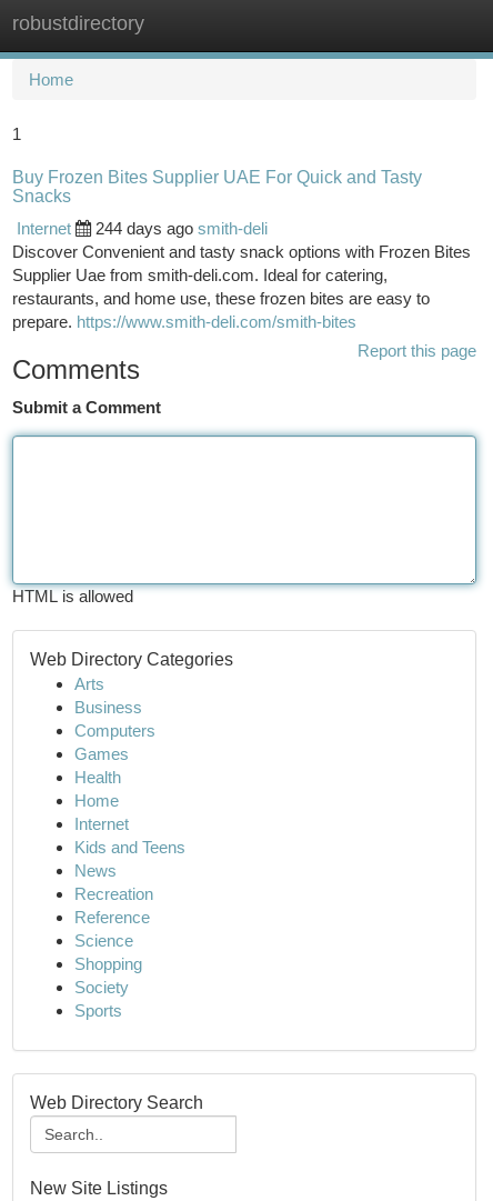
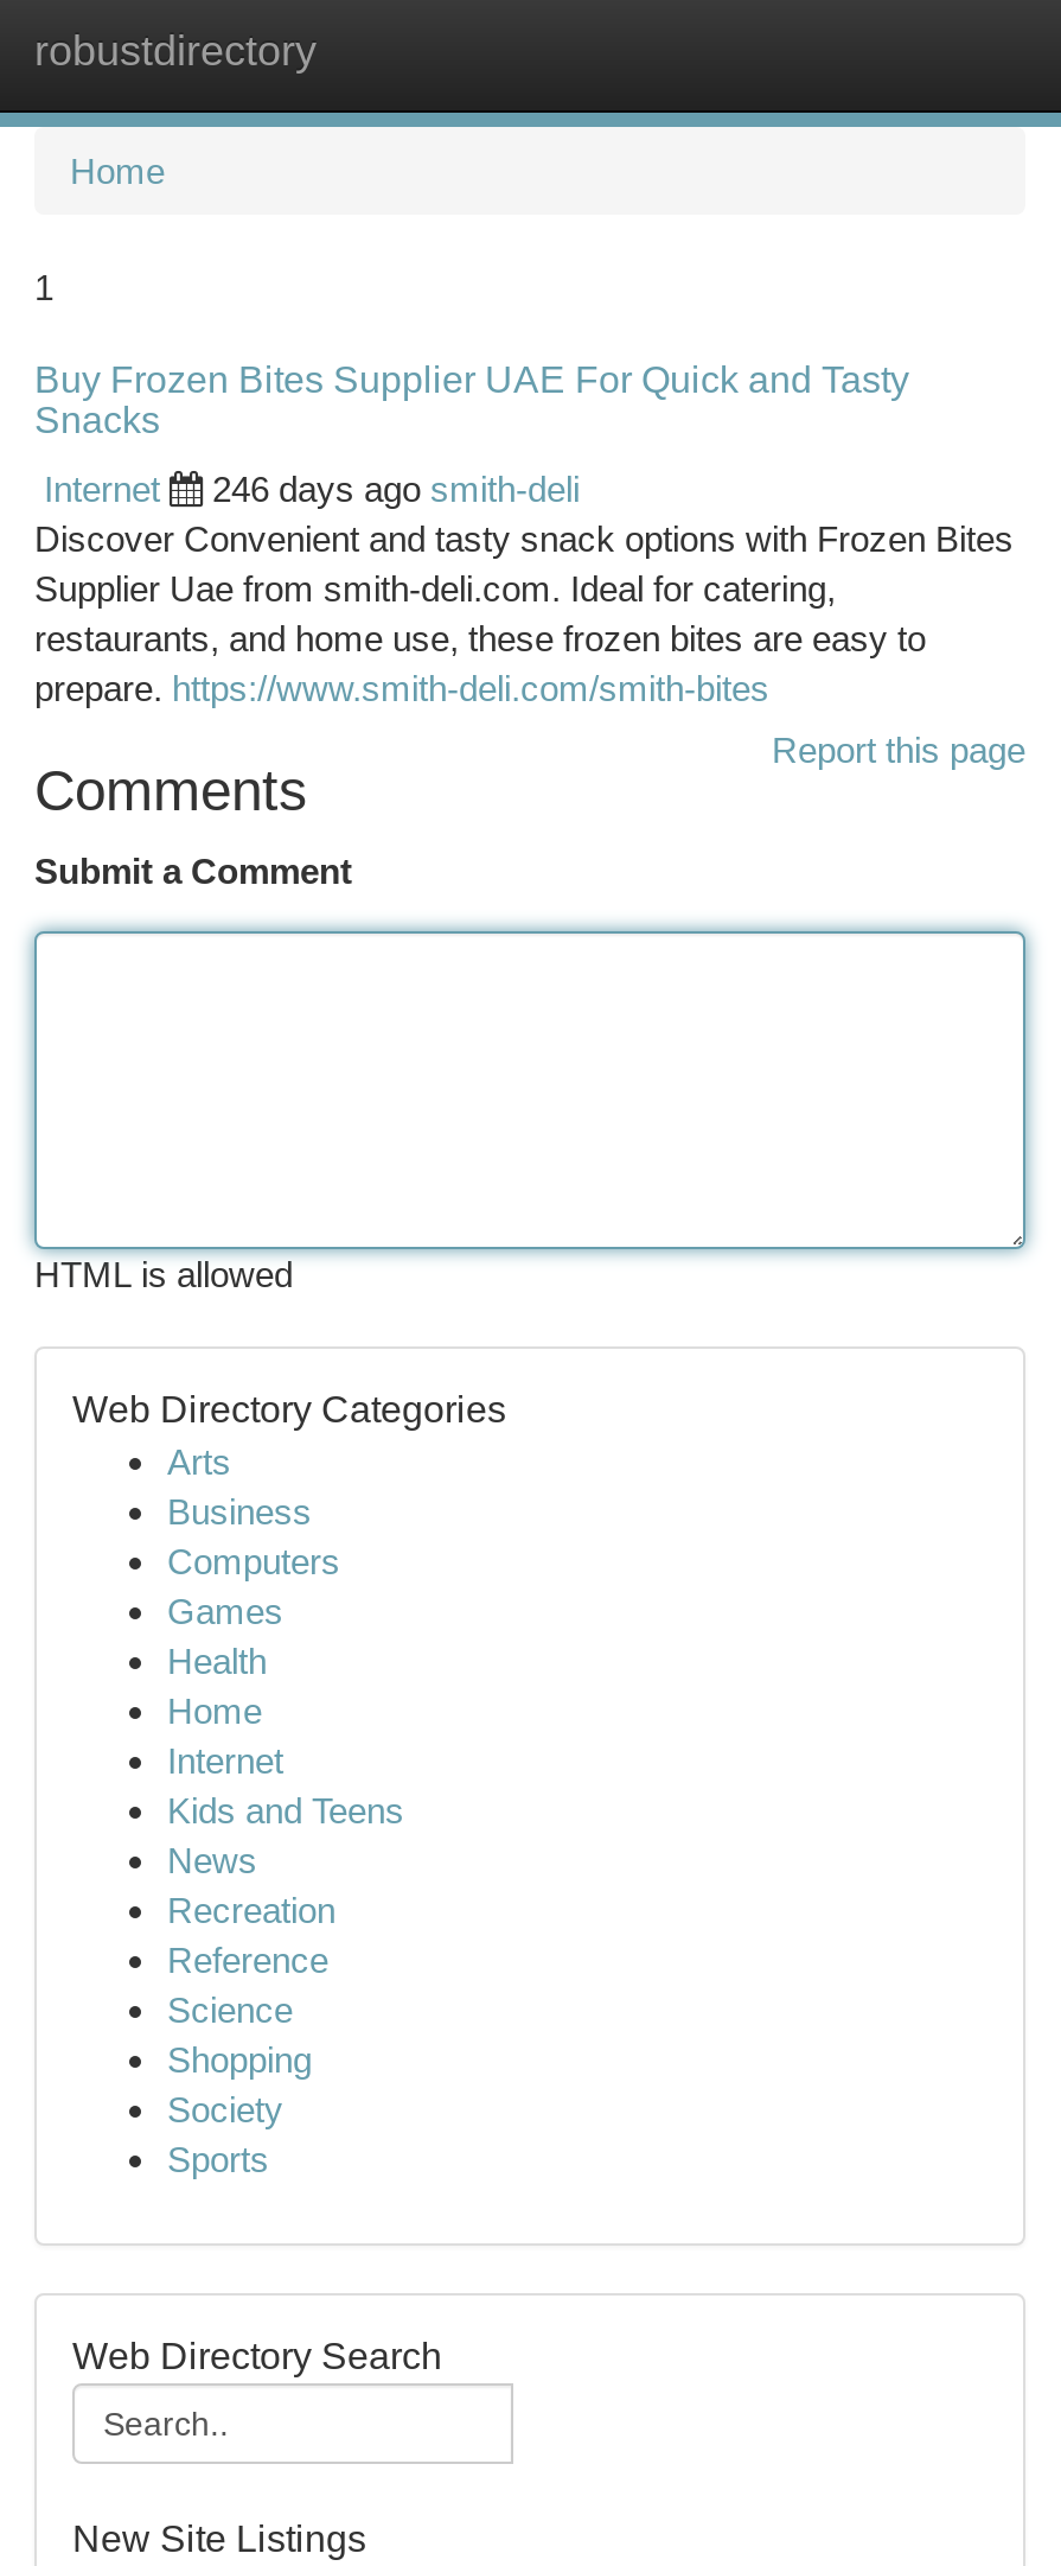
- 244 days ago smith-deli
+ 246 days ago smith-deli
